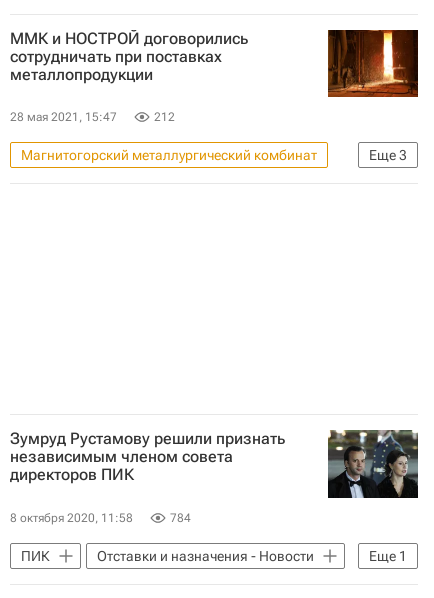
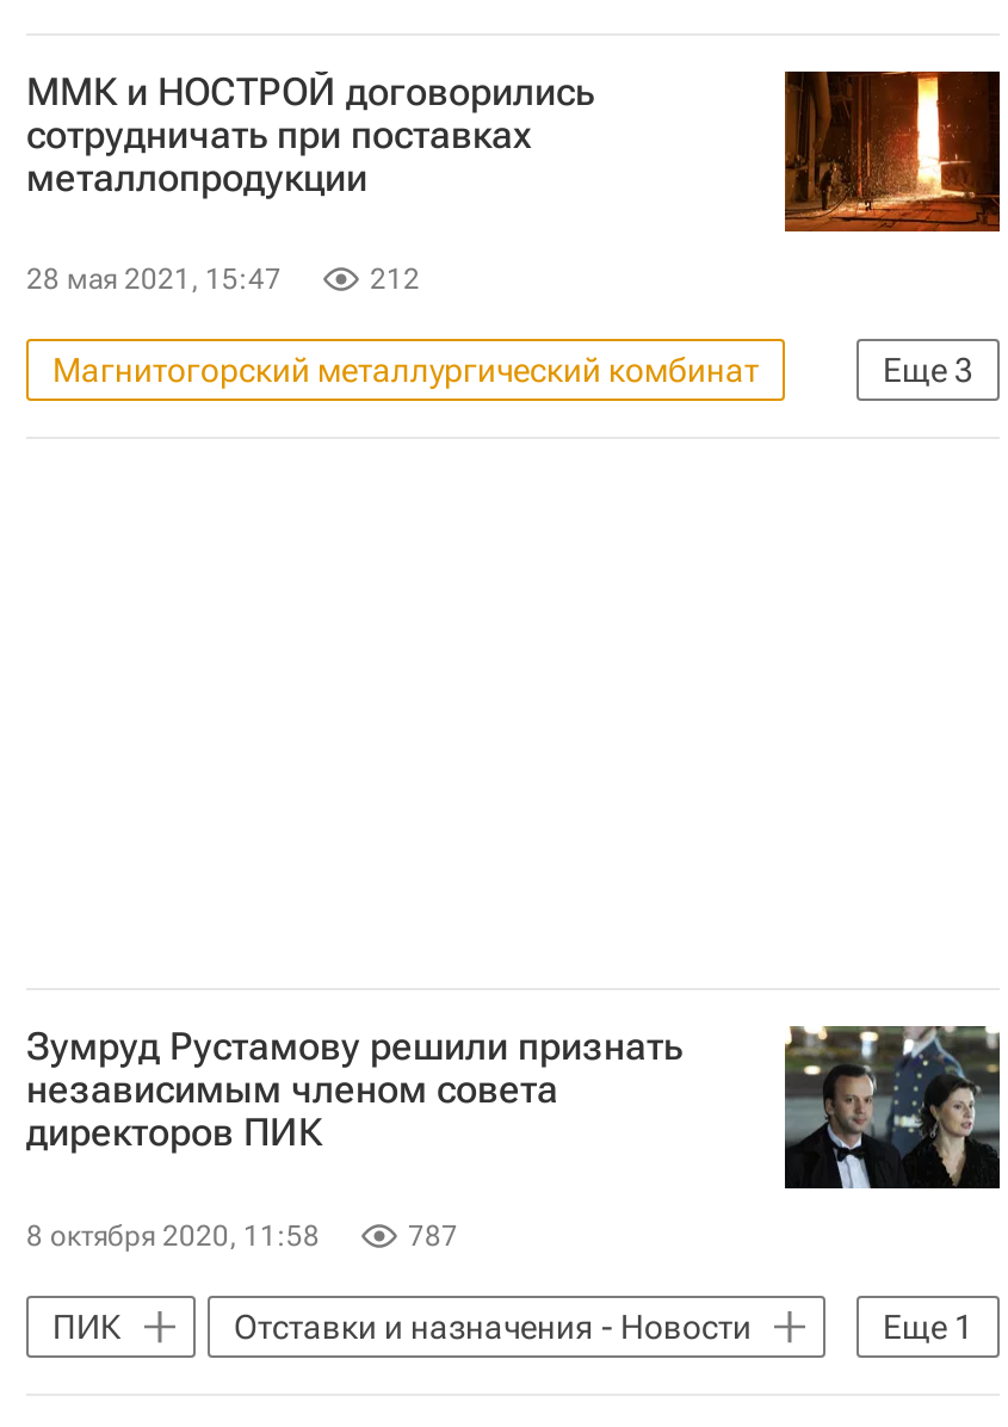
- 784
+ 787
